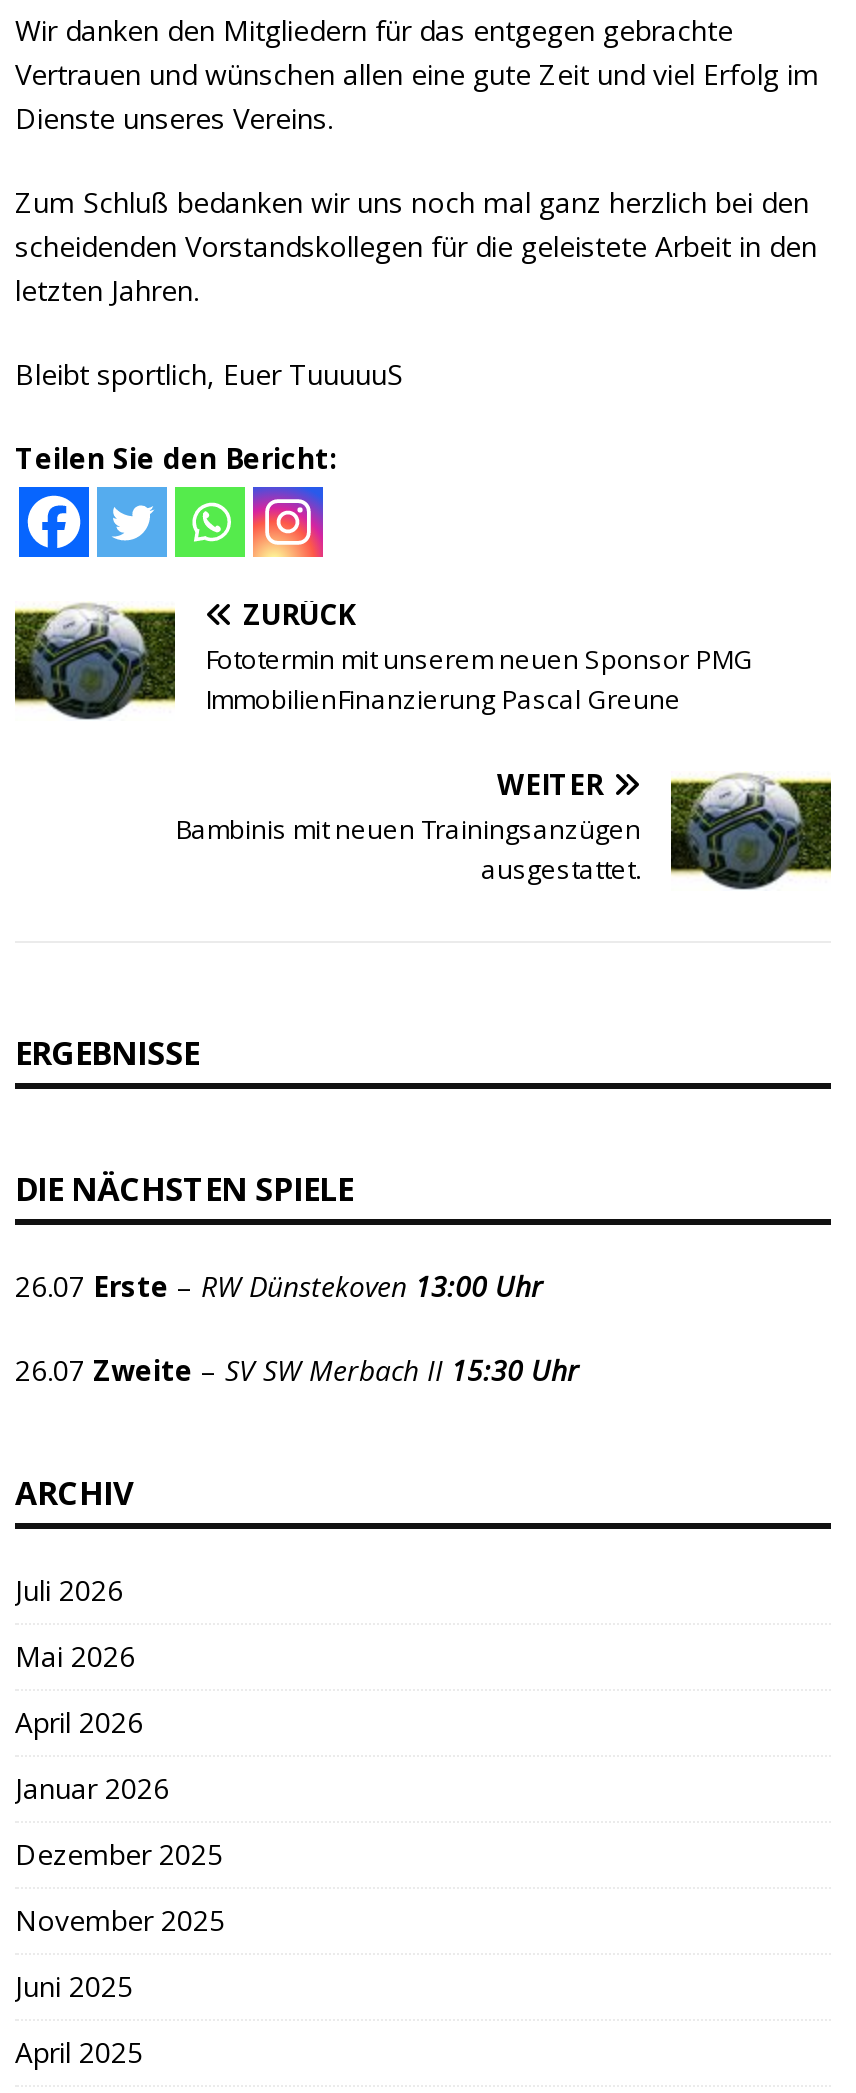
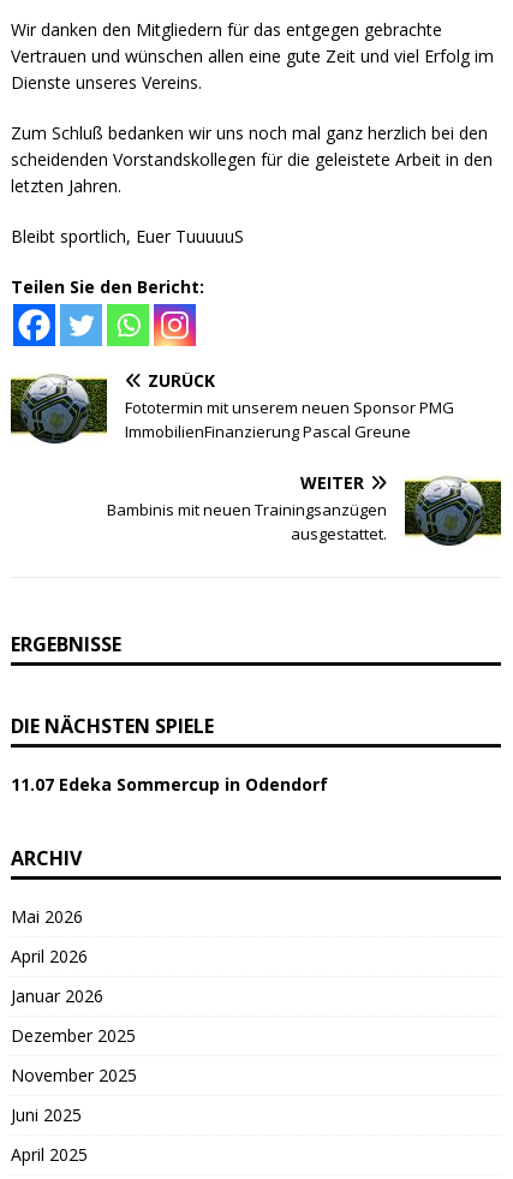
- 26.07 Erste – RW Dünstekoven 13:00 Uhr
- 26.07 Zweite – SV SW Merbach II 15:30 Uhr
+ 11.07 Edeka Sommercup in Odendorf

- Juli 2026
